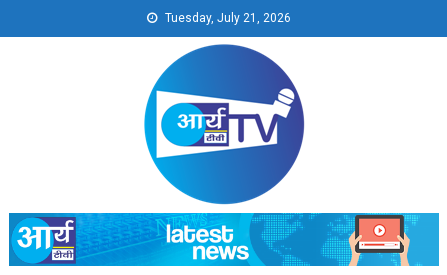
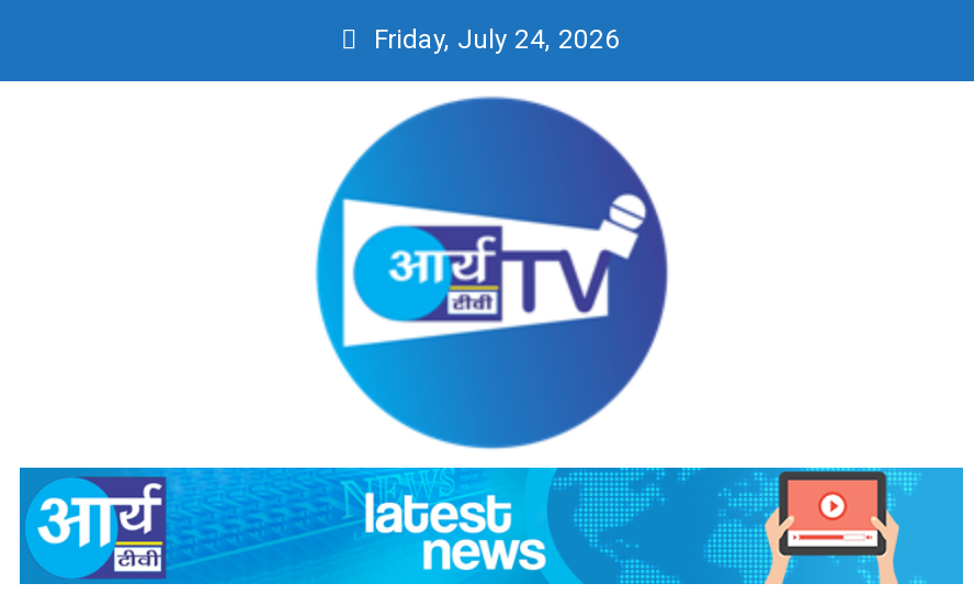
- Tuesday, July 21, 2026
+ Friday, July 24, 2026
